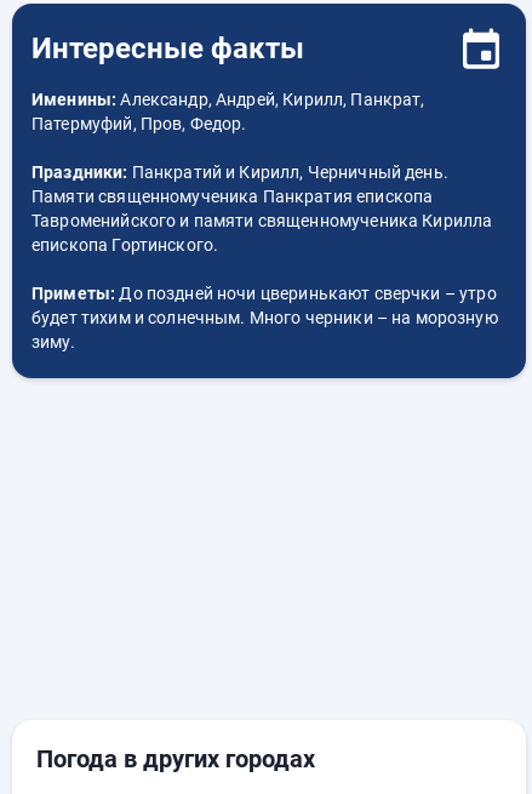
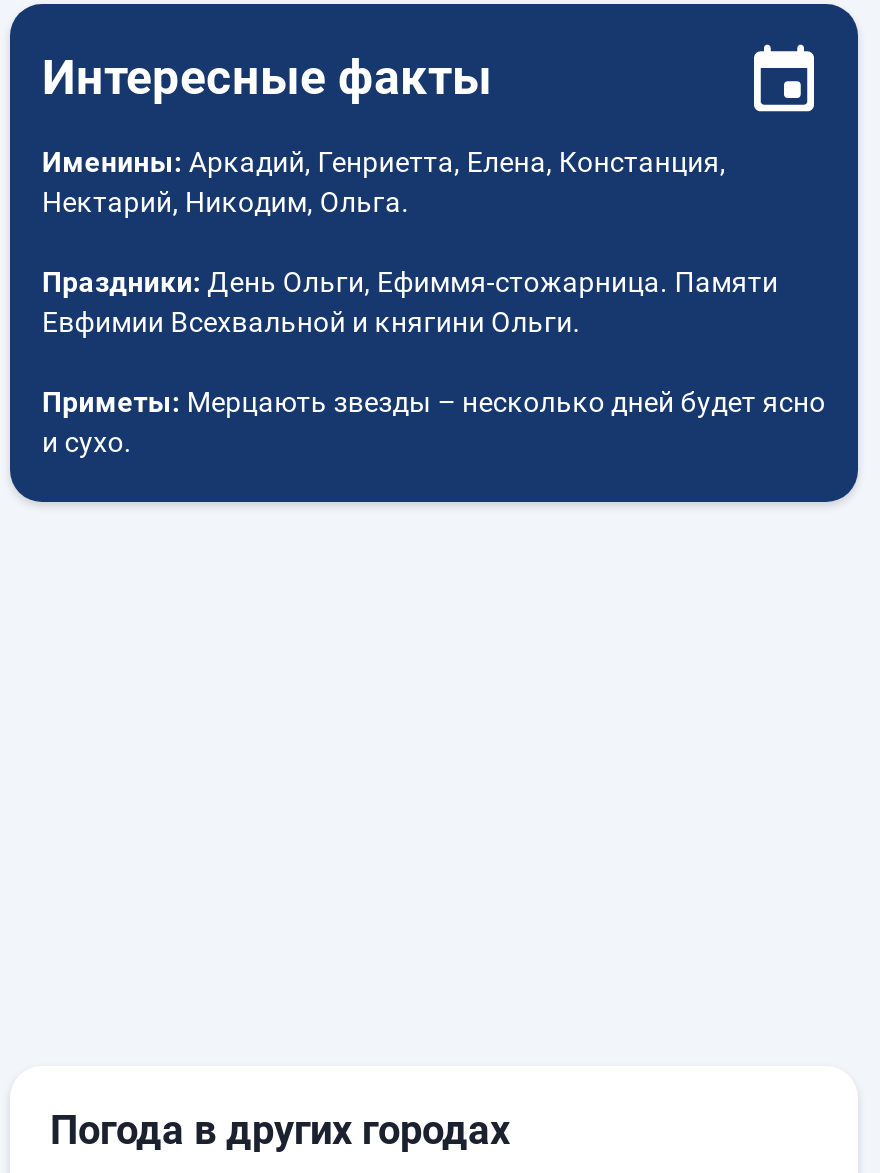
- Именины: Александр, Андрей, Кирилл, Панкрат,
- Патермуфий, Пров, Федор.
+ Именины: Аркадий, Генриетта, Елена, Констанция,
+ Нектарий, Никодим, Ольга.

- Праздники: Панкратий и Кирилл, Черничный день.
- Памяти священномученика Панкратия епископа
- Тавроменийского и памяти священномученика Кирилла
- епископа Гортинского.
+ Праздники: День Ольги, Ефиммя-стожарница. Памяти
+ Евфимии Всехвальной и княгини Ольги.

- Приметы: До поздней ночи цверинькают сверчки – утро
- будет тихим и солнечным. Много черники – на морозную
- зиму.
+ Приметы: Мерцають звезды – несколько дней будет ясно
+ и сухо.
